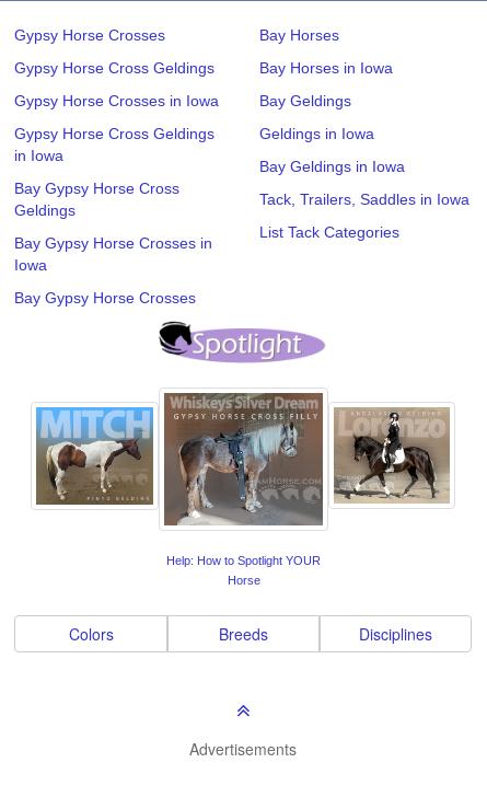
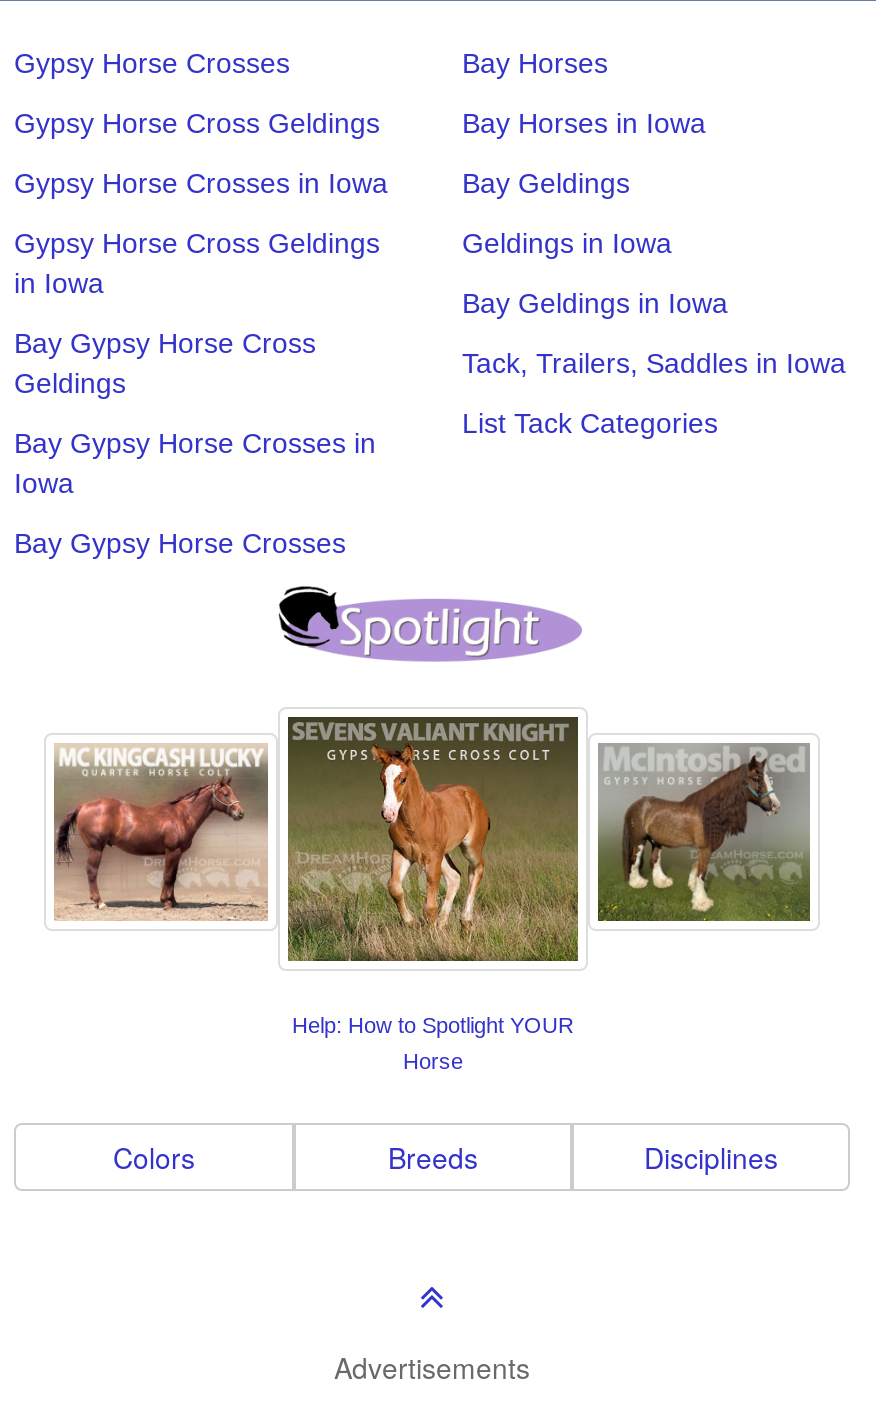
- [image]
+ [image]

- [image]
+ [image]

- [image]
+ [image]
